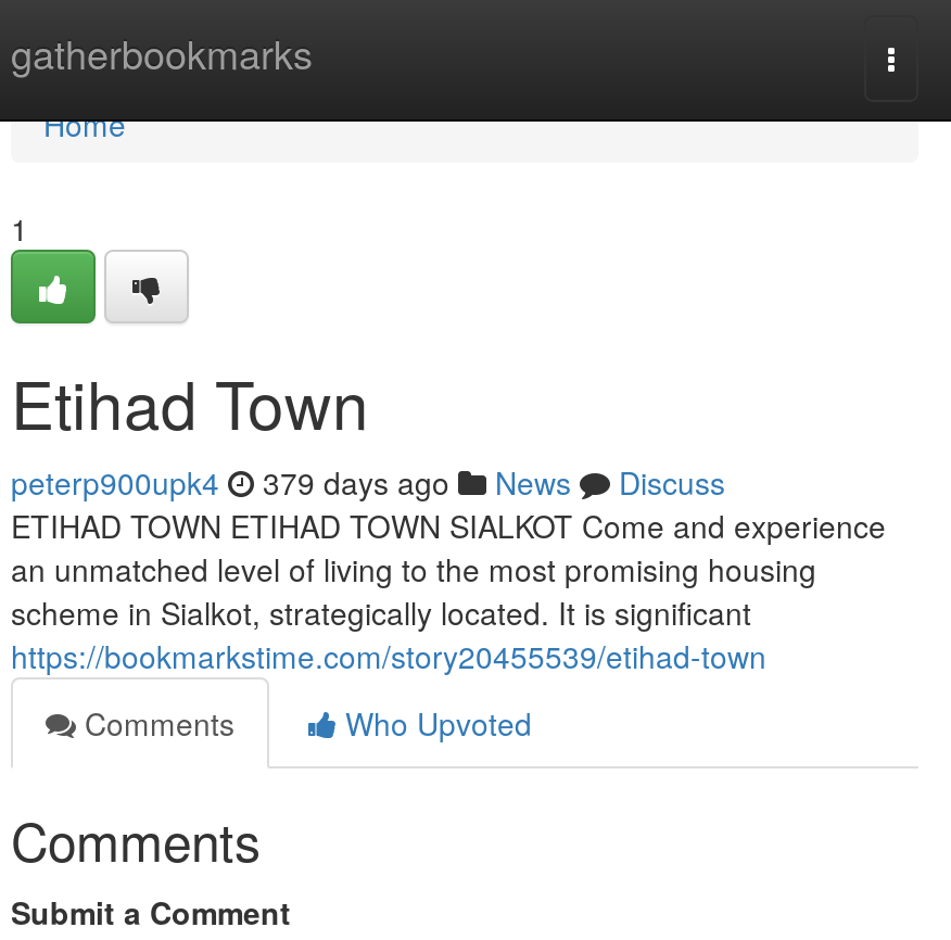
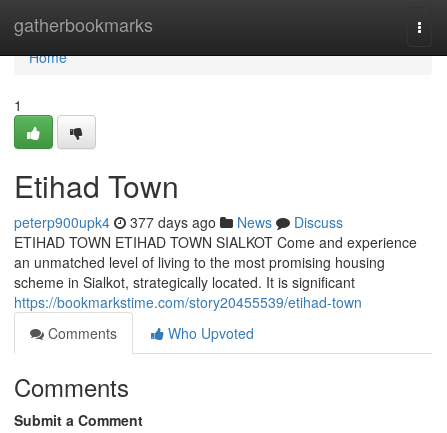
- peterp900upk4 379 days ago News Discuss
+ peterp900upk4 377 days ago News Discuss
